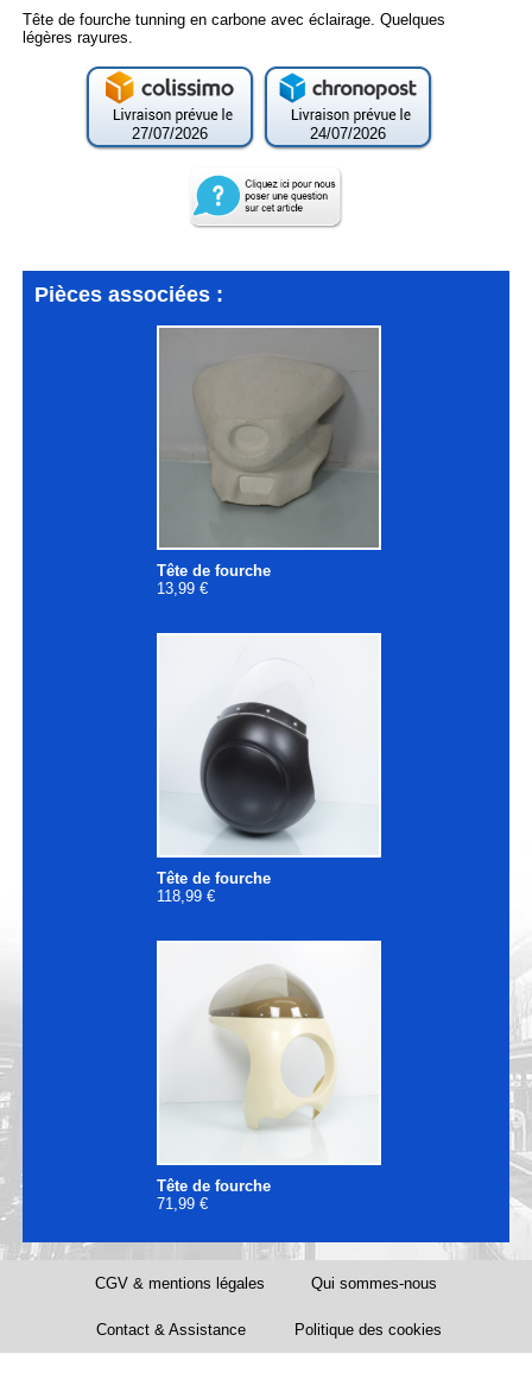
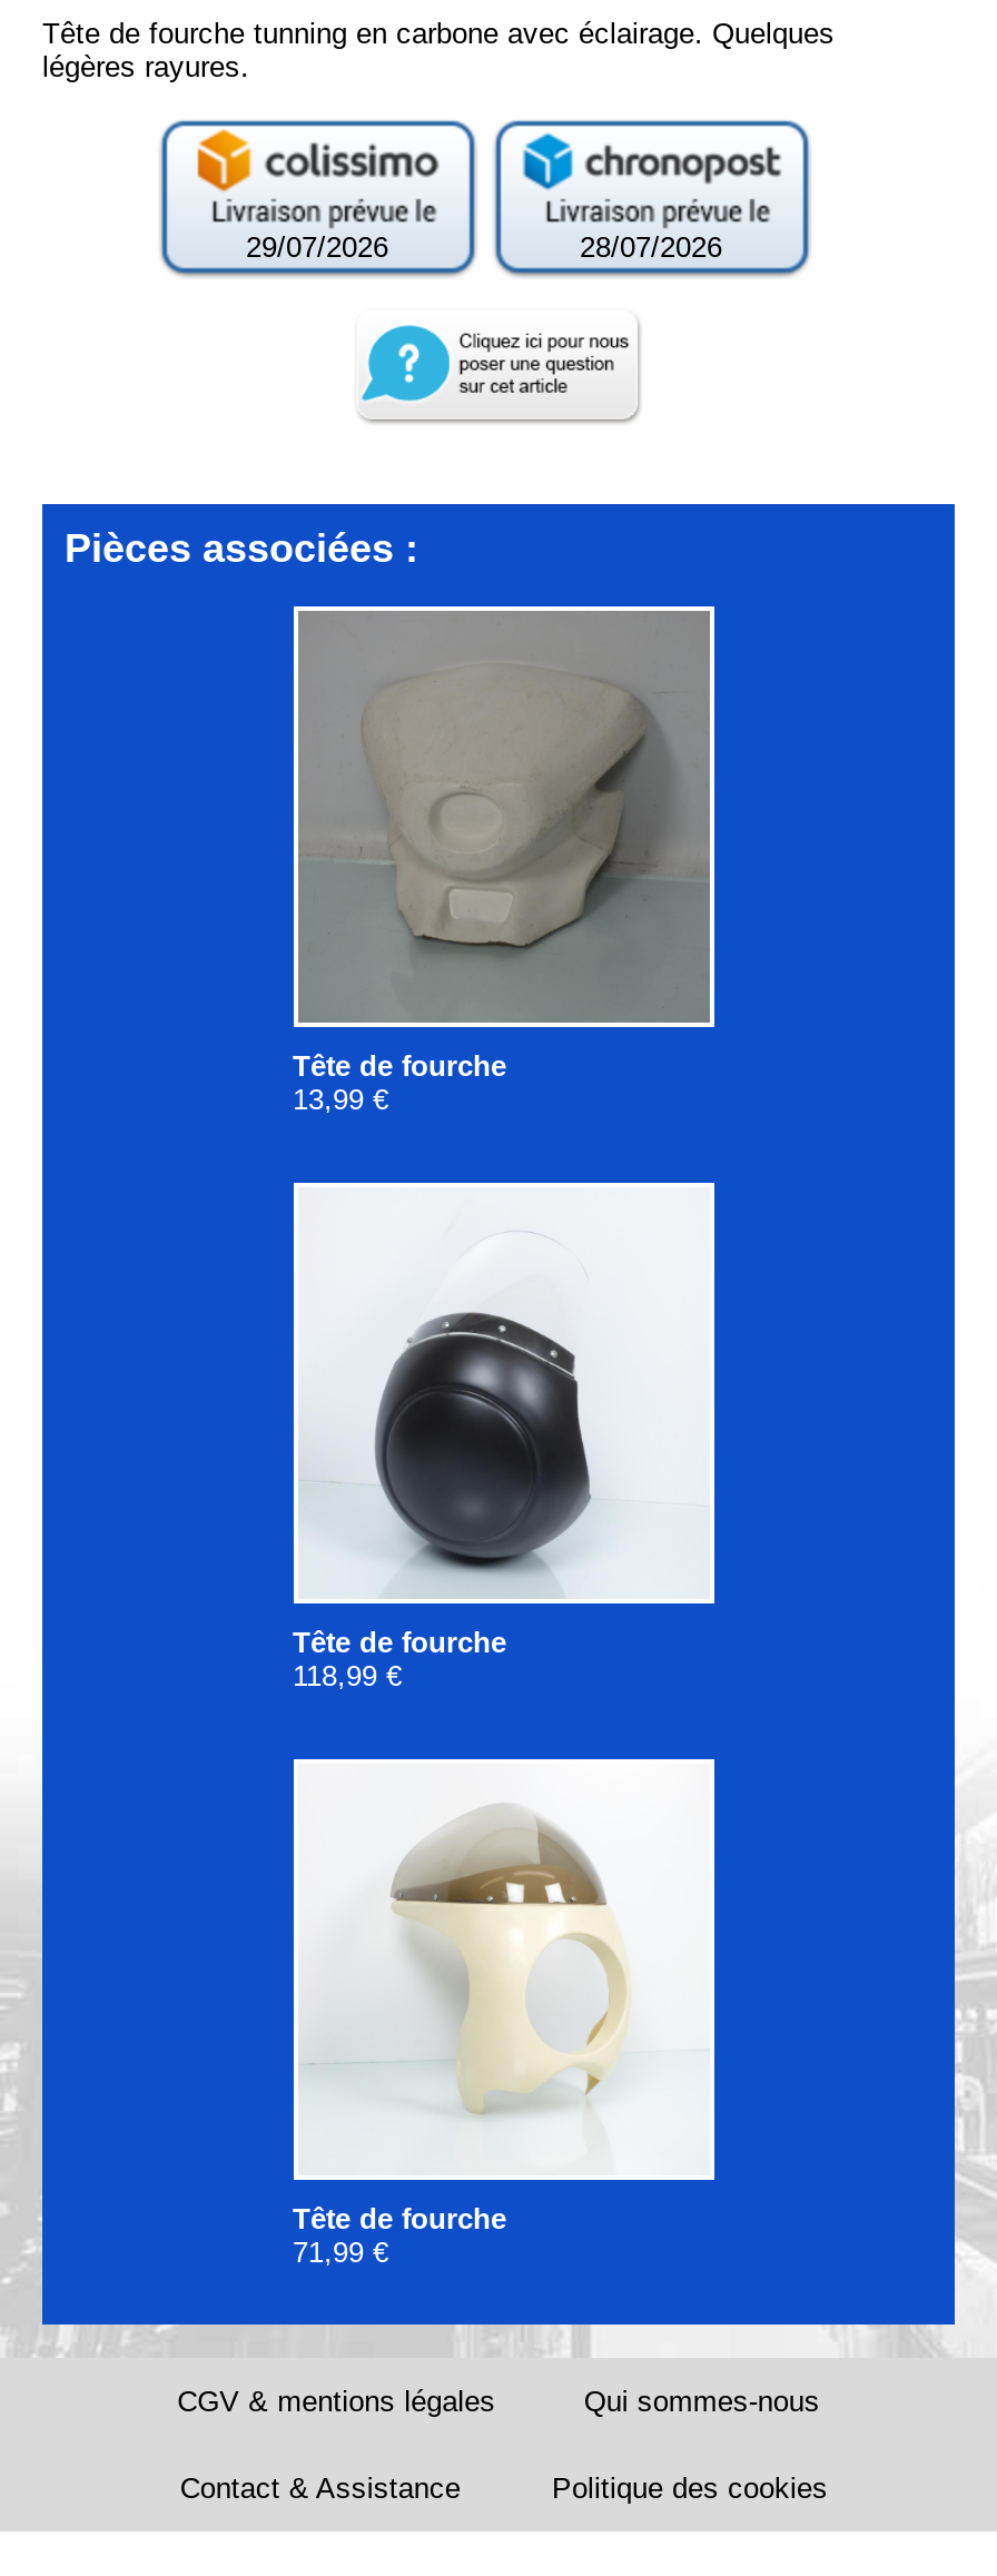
- 27/07/2026
+ 29/07/2026

- 24/07/2026
+ 28/07/2026
